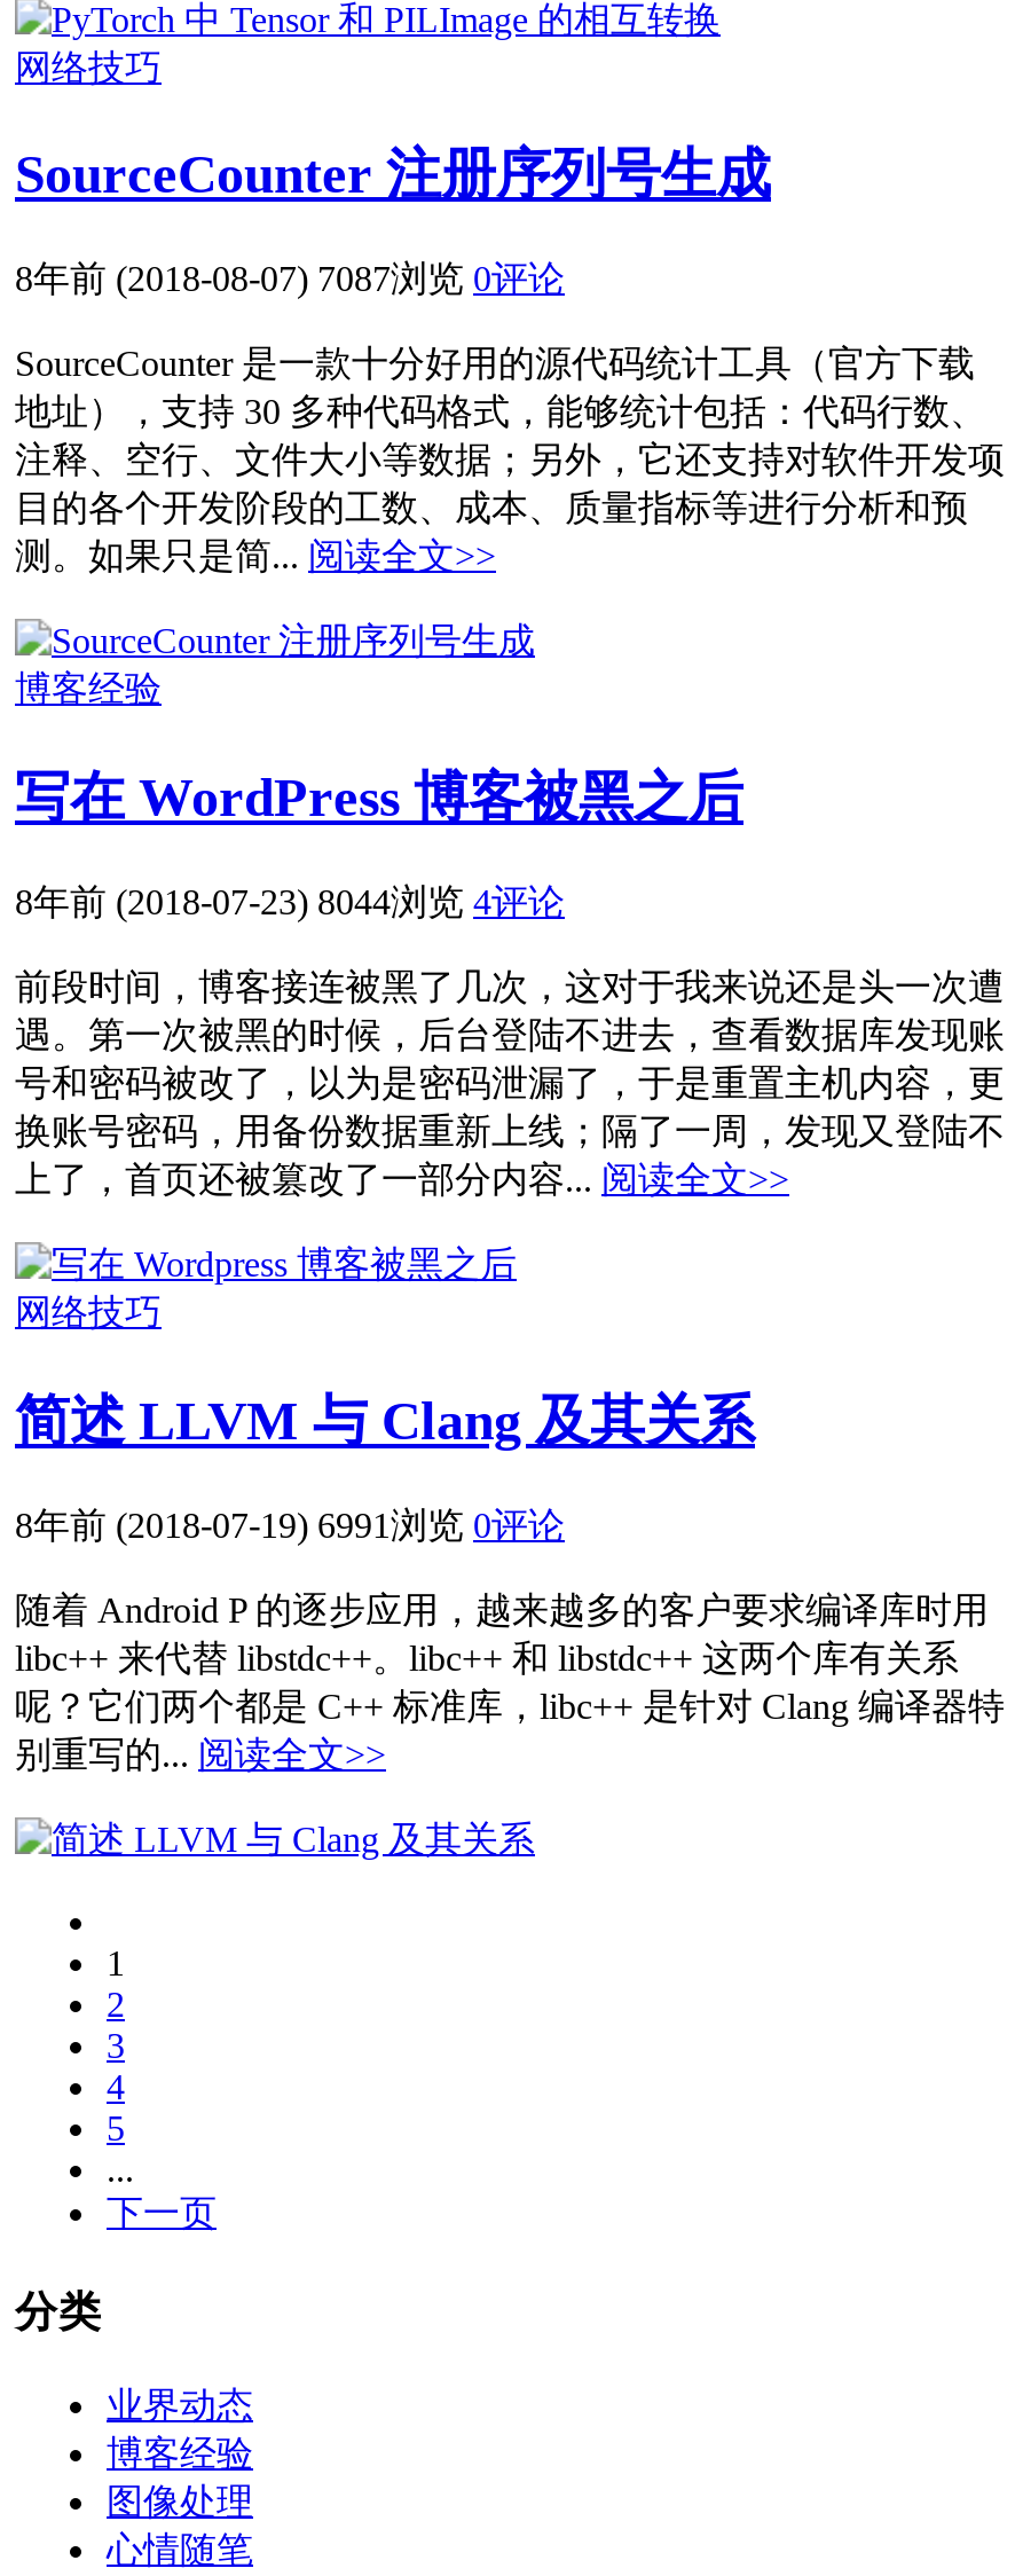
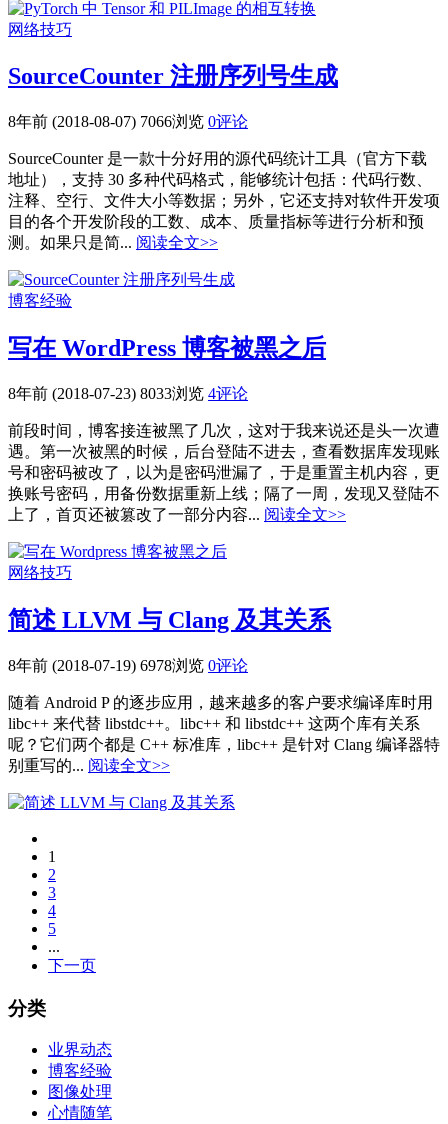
- 8年前 (2018-08-07) 7087浏览 0评论
+ 8年前 (2018-08-07) 7066浏览 0评论

- 8年前 (2018-07-23) 8044浏览 4评论
+ 8年前 (2018-07-23) 8033浏览 4评论

- 8年前 (2018-07-19) 6991浏览 0评论
+ 8年前 (2018-07-19) 6978浏览 0评论
